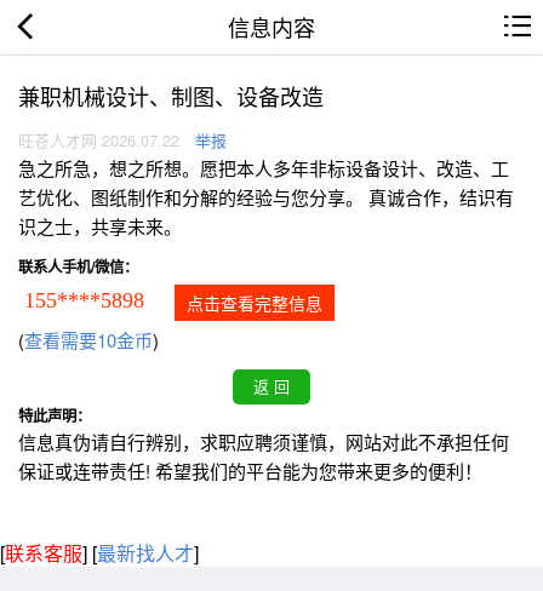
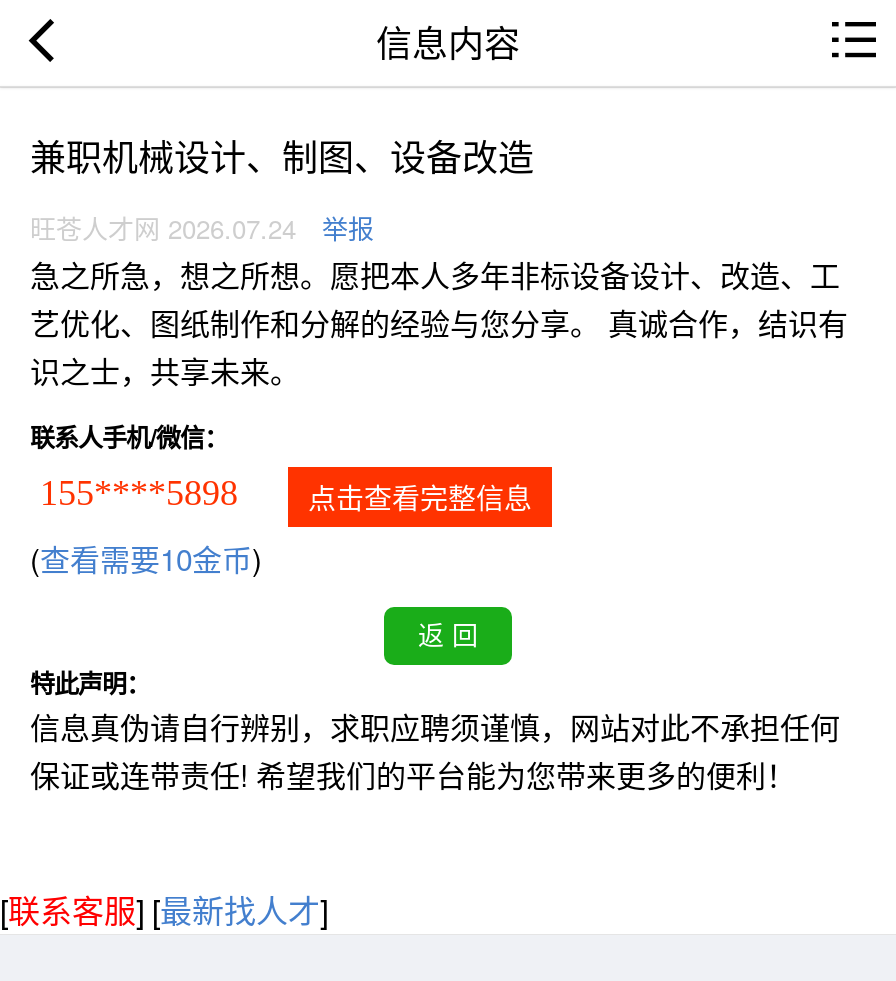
- 旺苍人才网 2026.07.22 举报
+ 旺苍人才网 2026.07.24 举报
